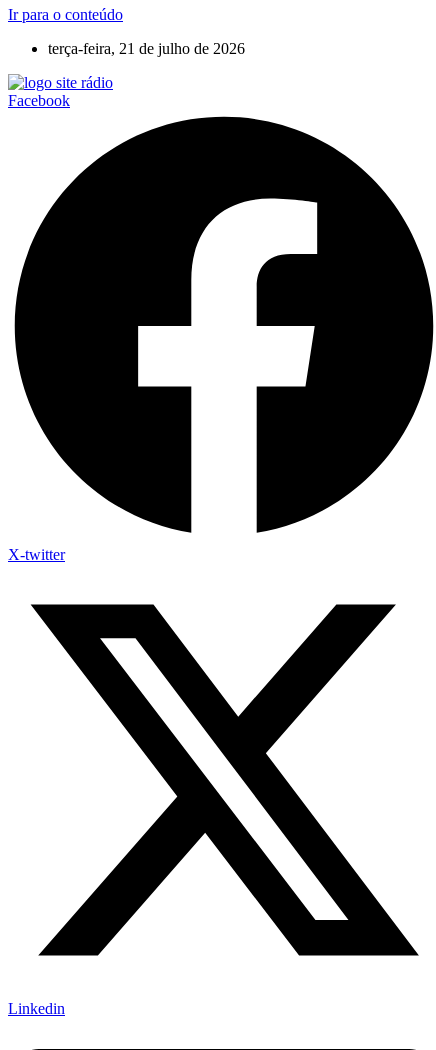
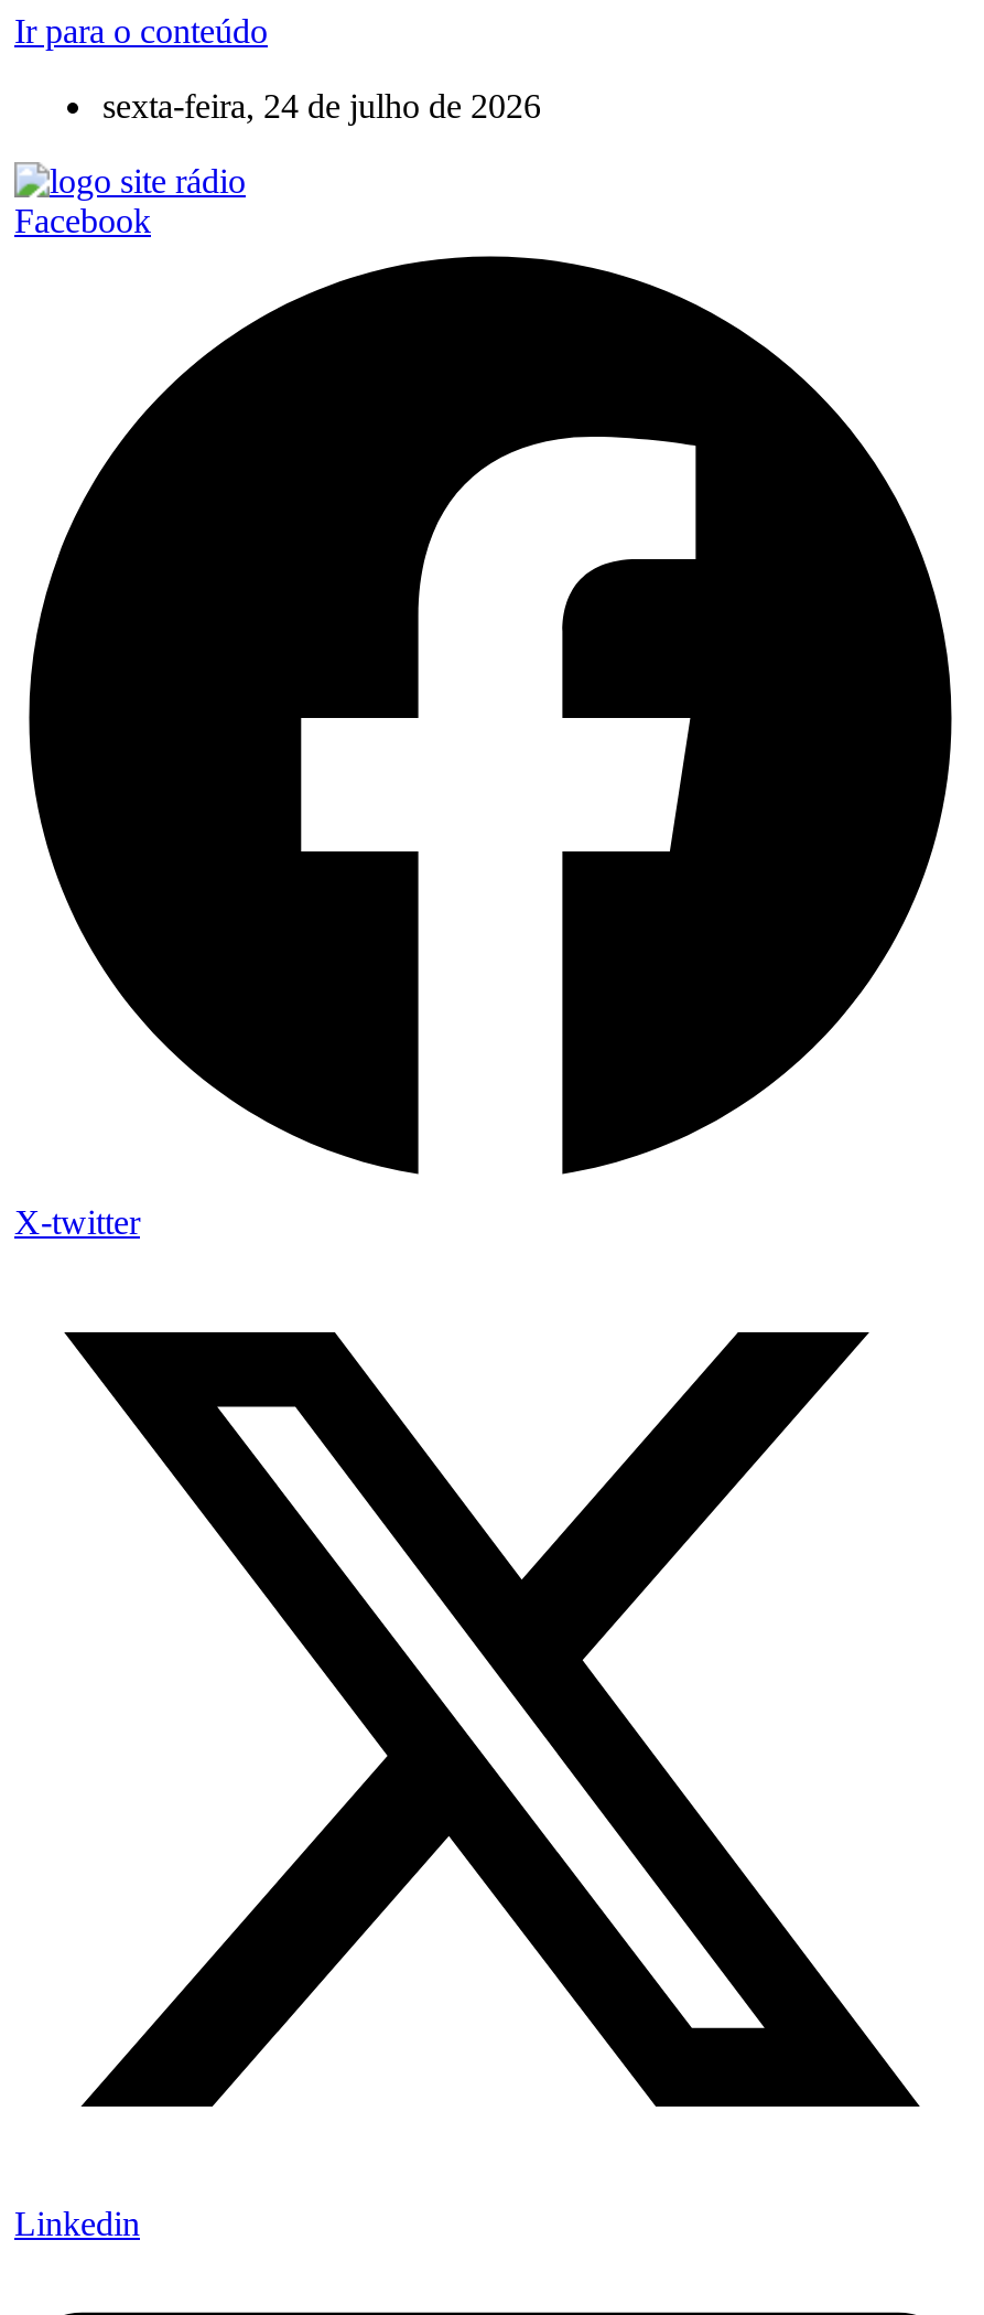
- terça-feira, 21 de julho de 2026
+ sexta-feira, 24 de julho de 2026
